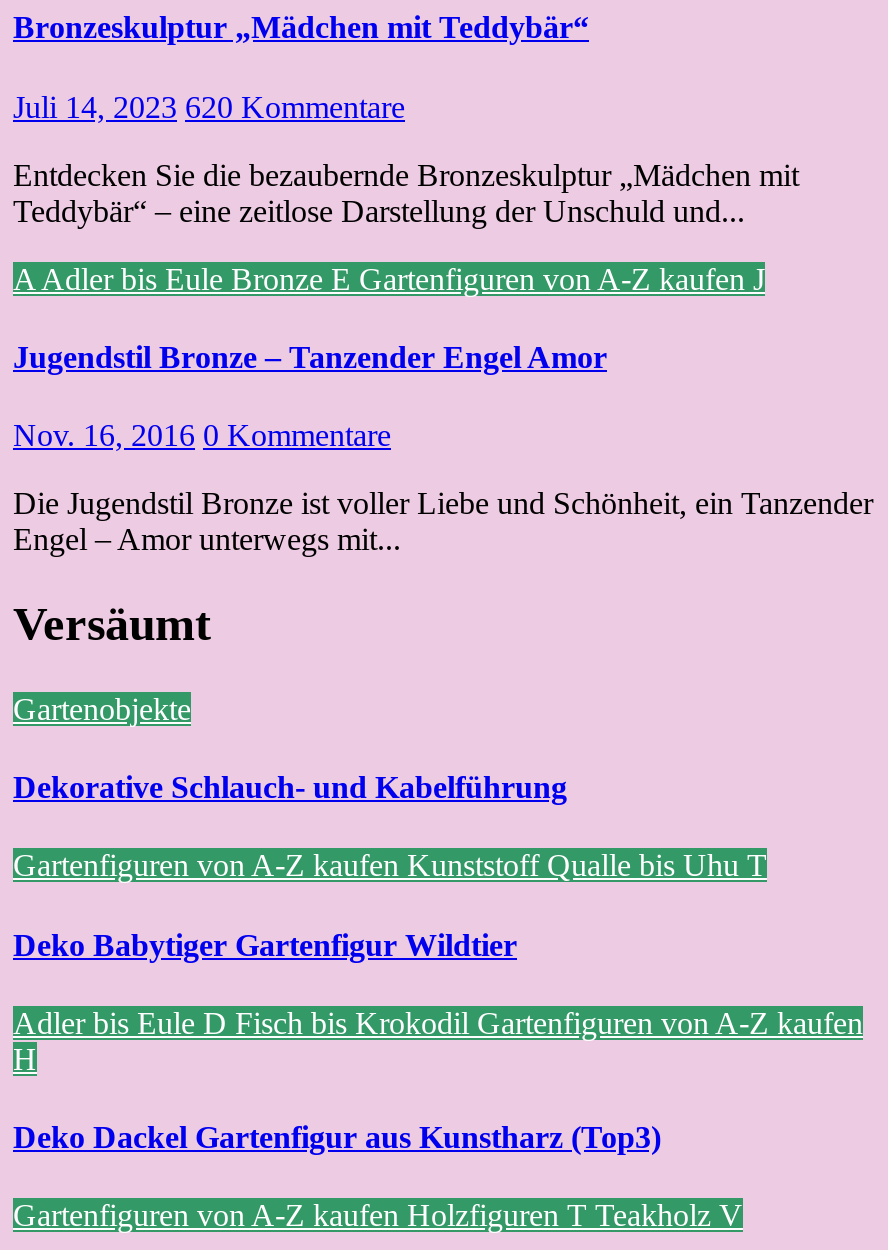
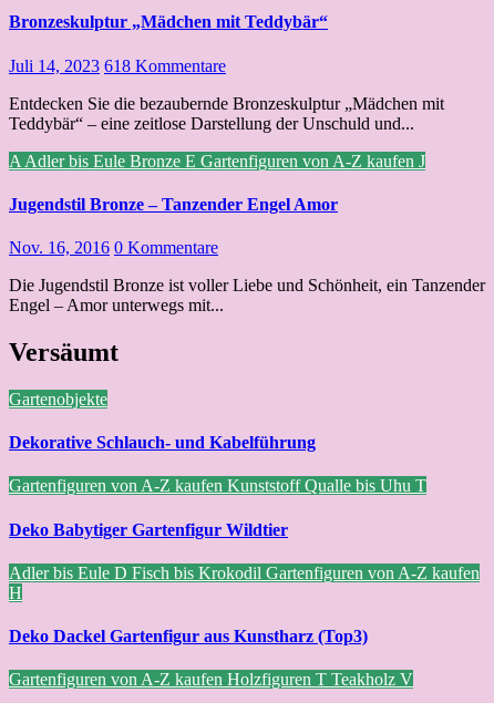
- Juli 14, 2023 620 Kommentare
+ Juli 14, 2023 618 Kommentare
